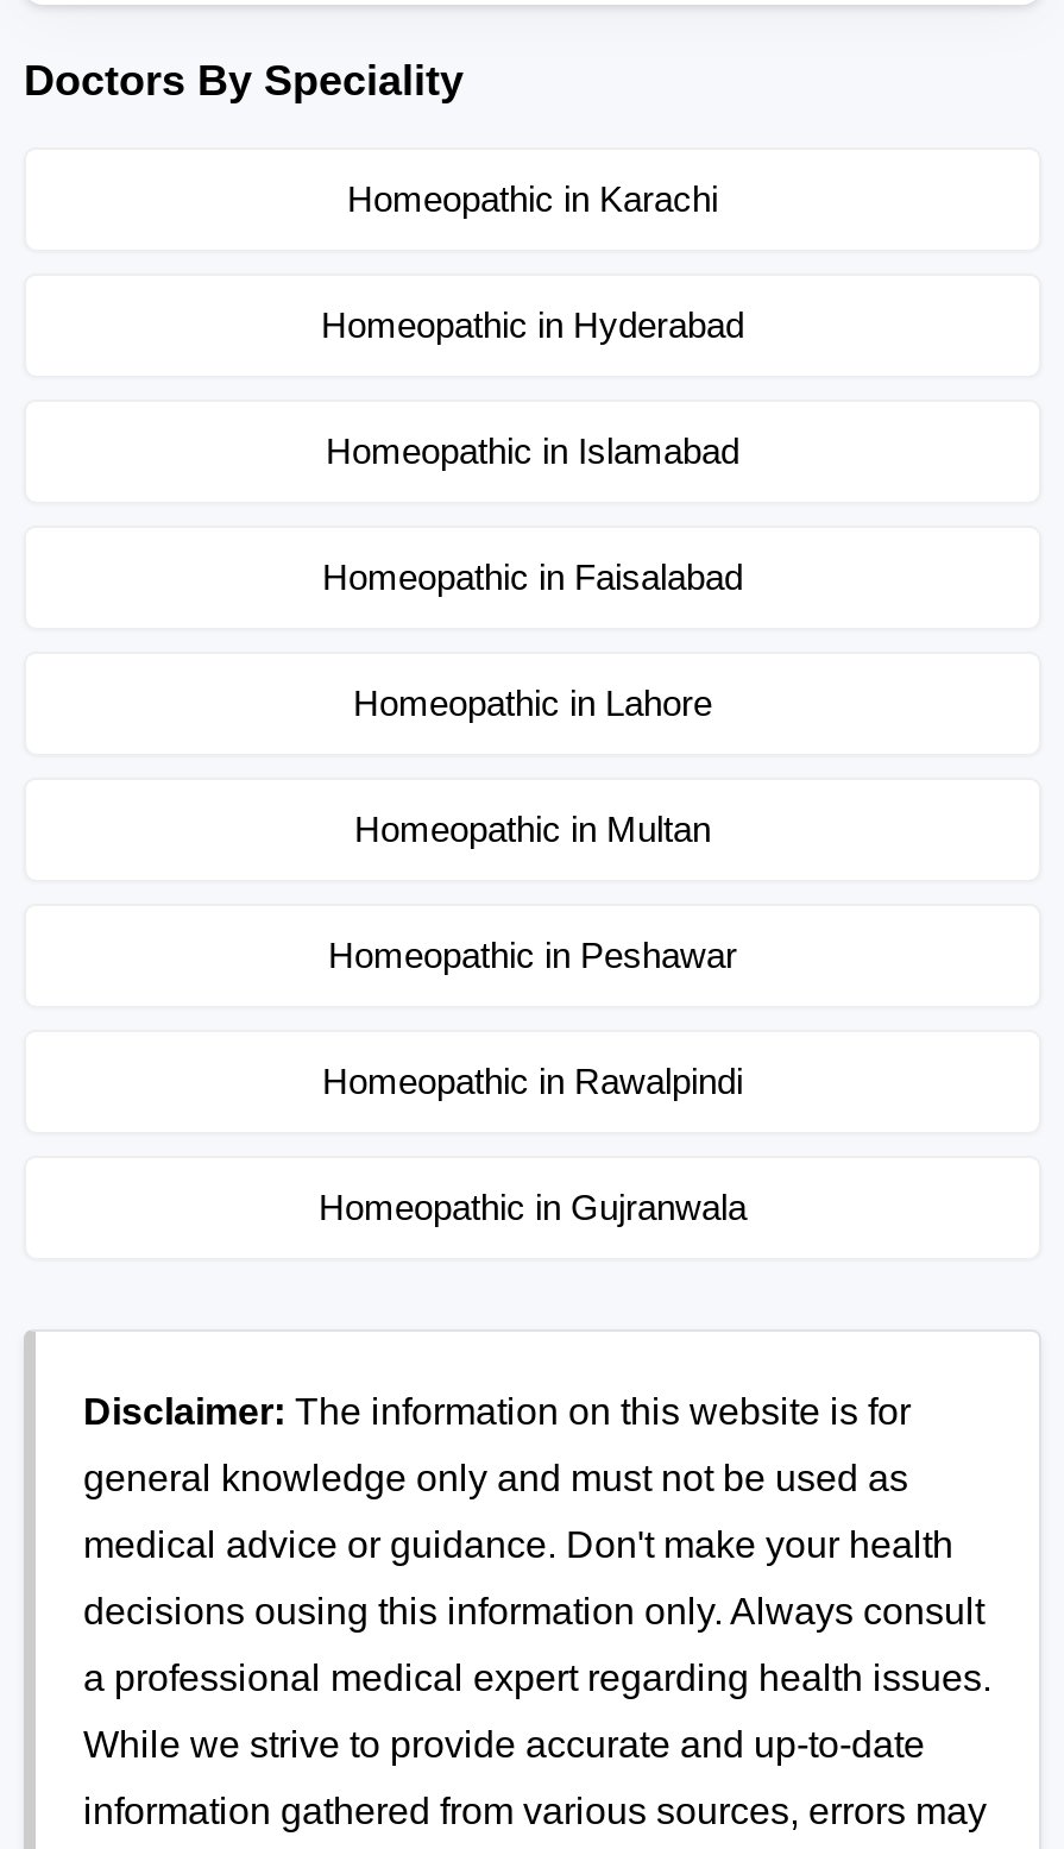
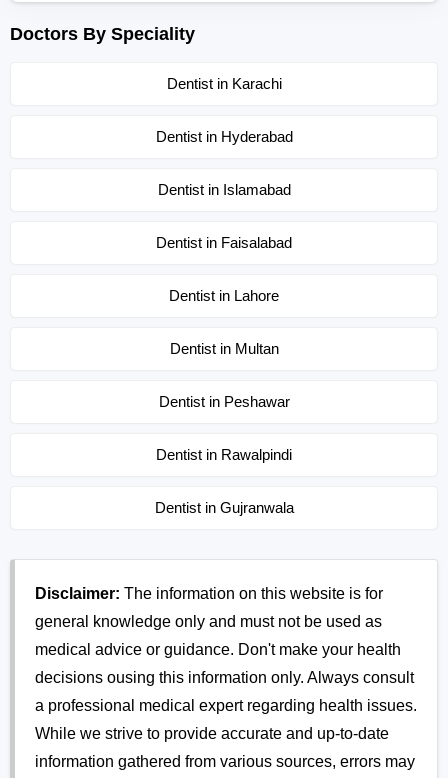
- Homeopathic in Karachi
+ Dentist in Karachi

- Homeopathic in Hyderabad
+ Dentist in Hyderabad

- Homeopathic in Islamabad
+ Dentist in Islamabad

- Homeopathic in Faisalabad
+ Dentist in Faisalabad

- Homeopathic in Lahore
+ Dentist in Lahore

- Homeopathic in Multan
+ Dentist in Multan

- Homeopathic in Peshawar
+ Dentist in Peshawar

- Homeopathic in Rawalpindi
+ Dentist in Rawalpindi

- Homeopathic in Gujranwala
+ Dentist in Gujranwala
